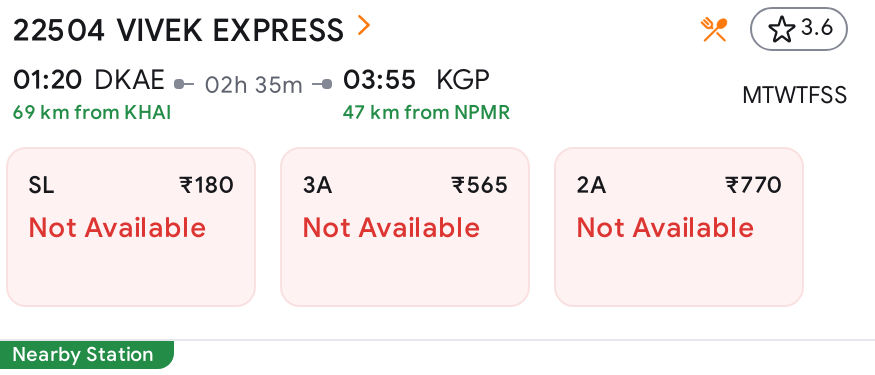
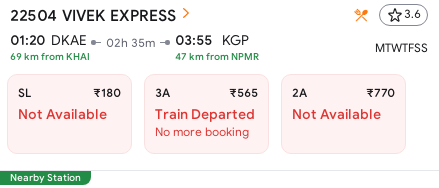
- Not Available
+ Train Departed
+ No more booking
